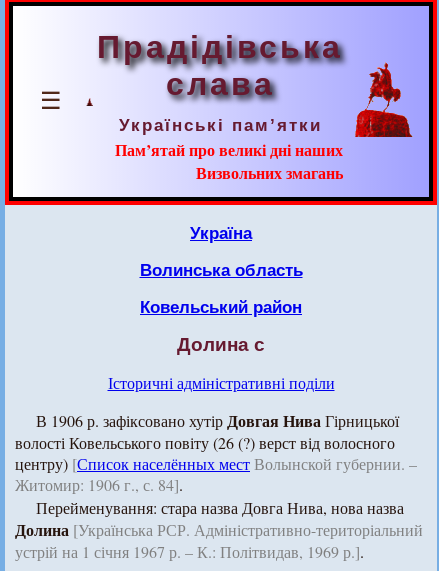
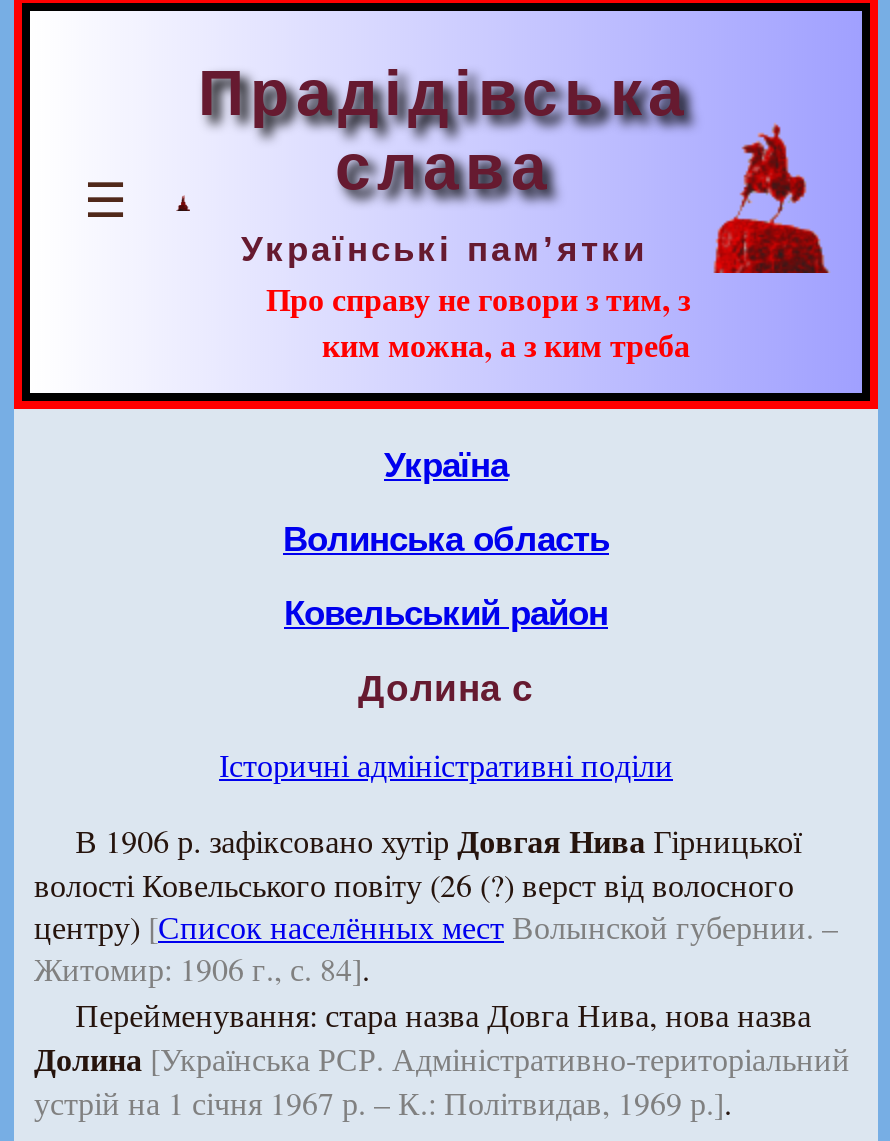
- Пам’ятай про великі дні наших
- Визвольних змагань
+ Про справу не говори з тим, з
+ ким можна, а з ким треба
